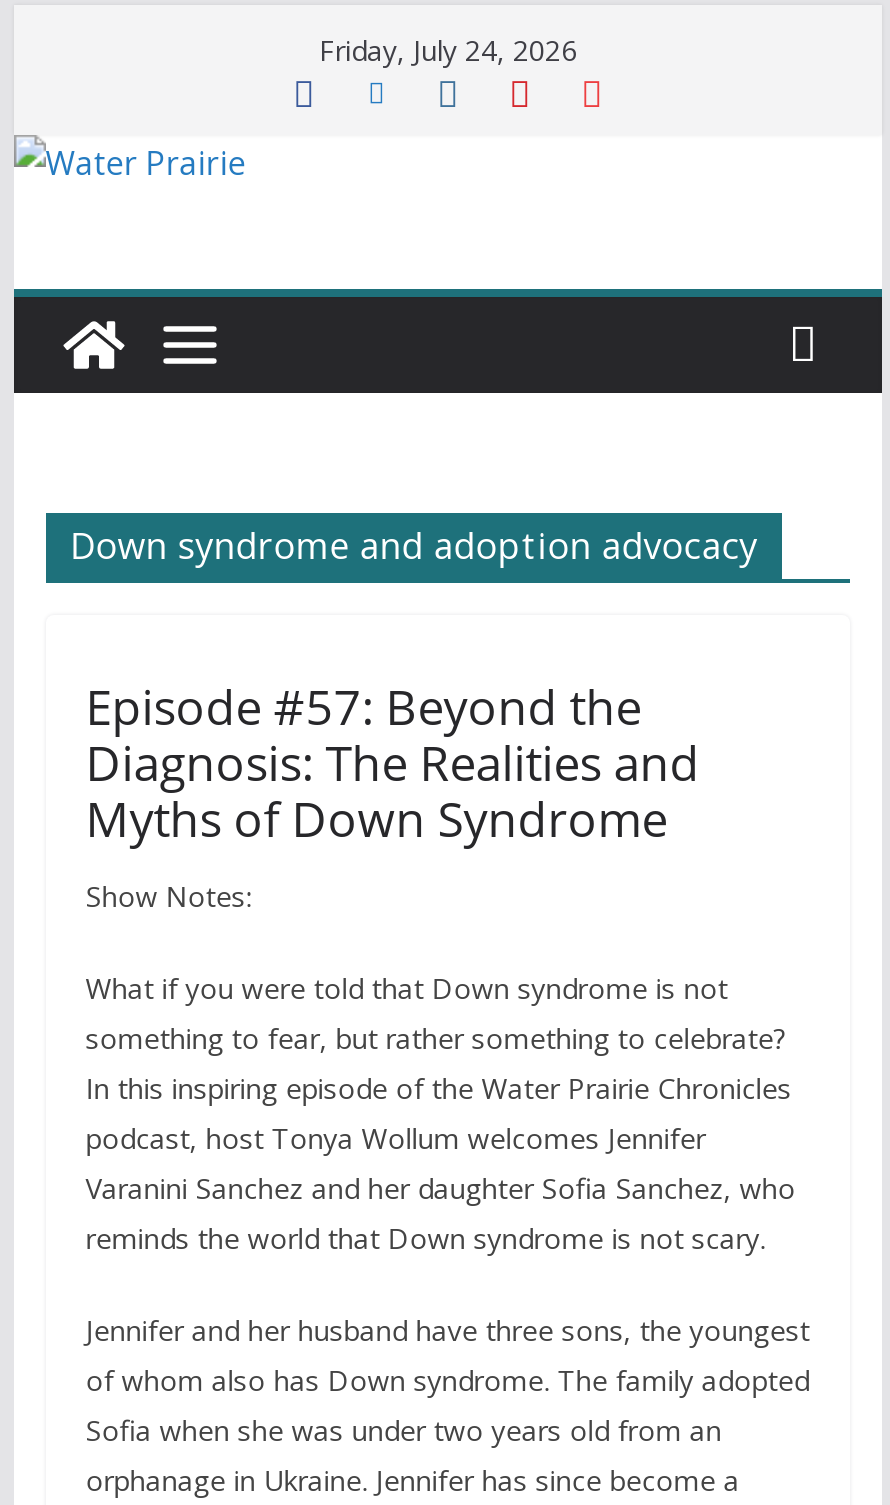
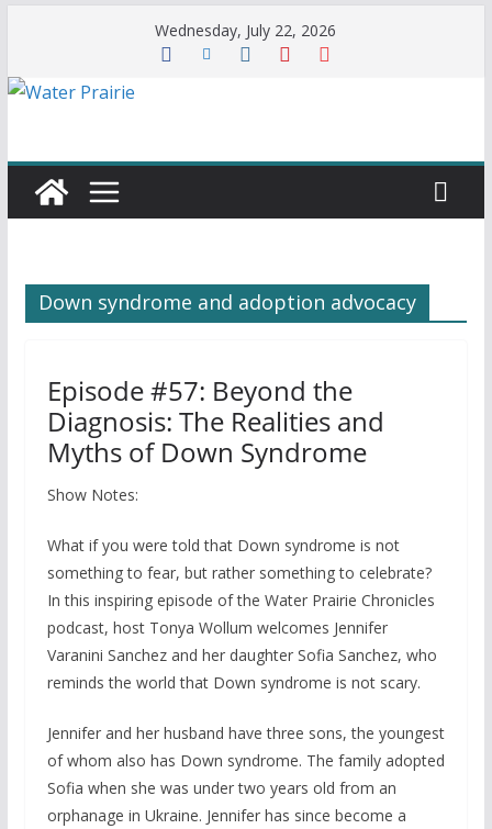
- Friday, July 24, 2026
+ Wednesday, July 22, 2026
